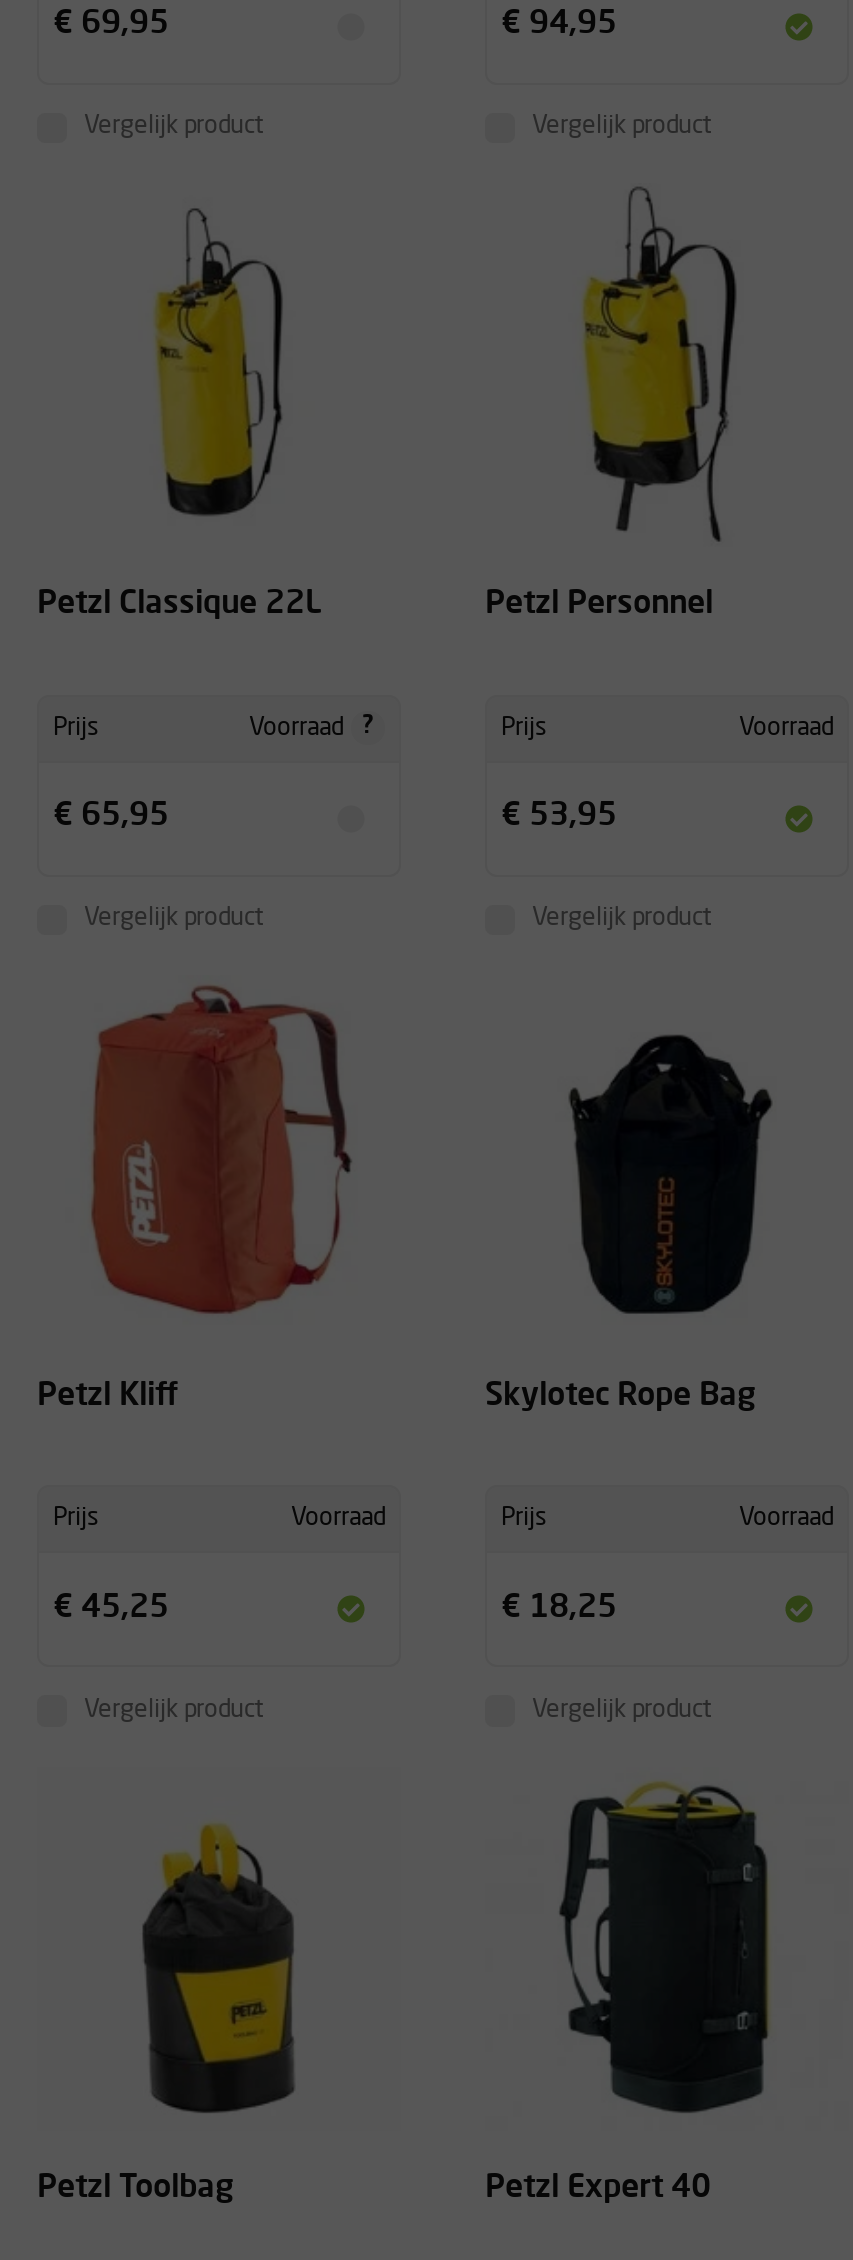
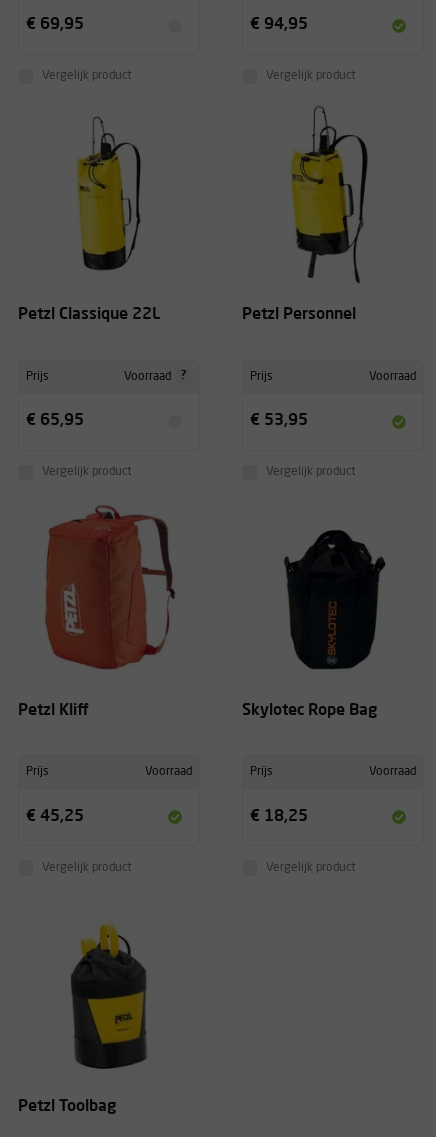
- [image]
- Petzl Expert 40
